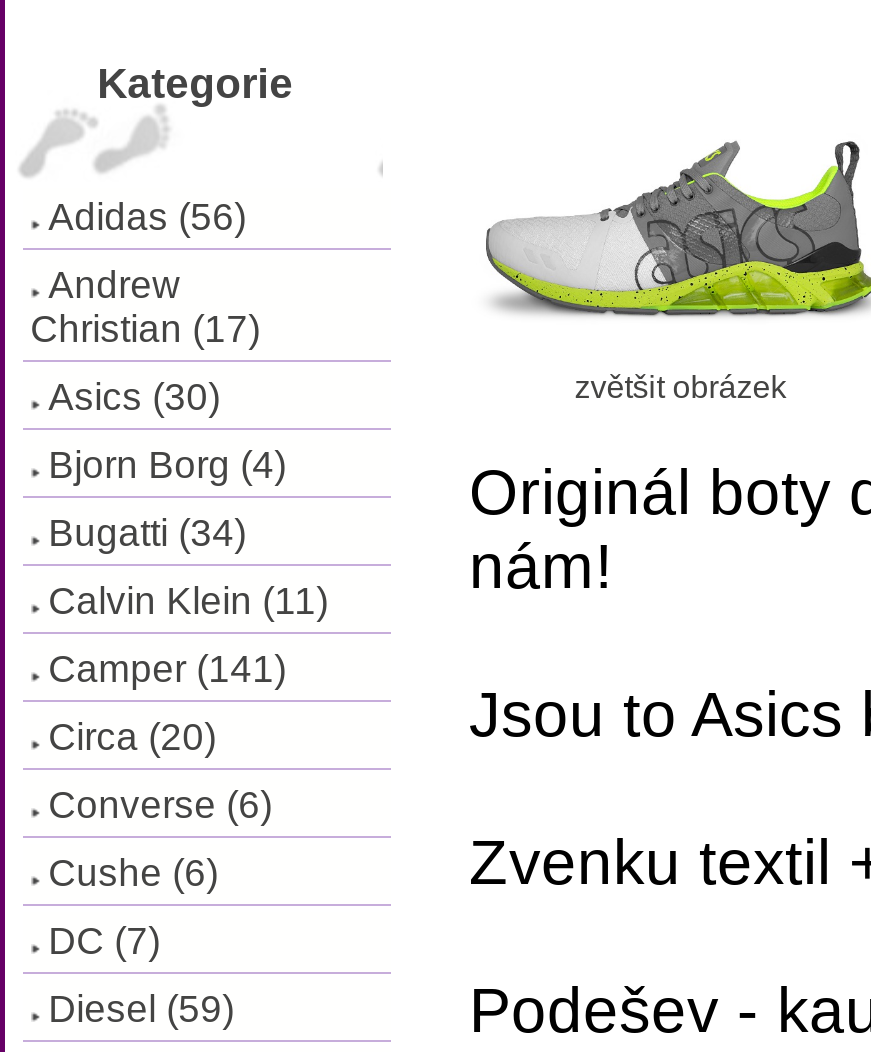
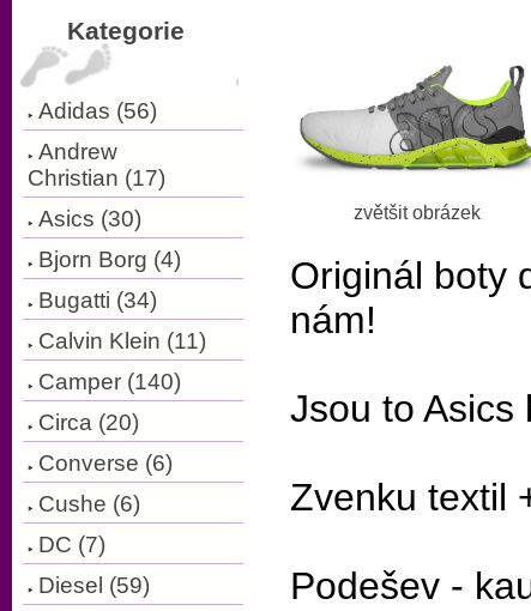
- Camper (141)
+ Camper (140)
